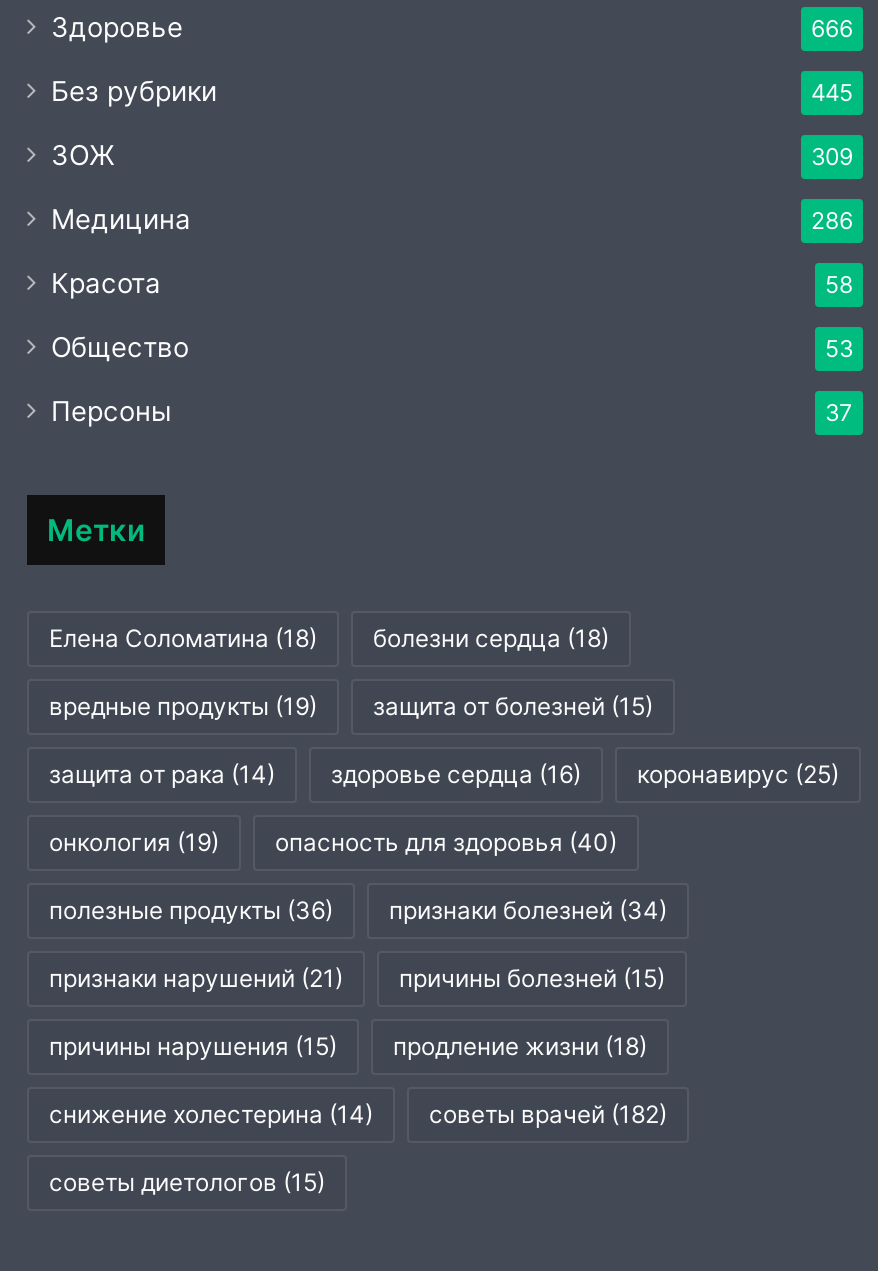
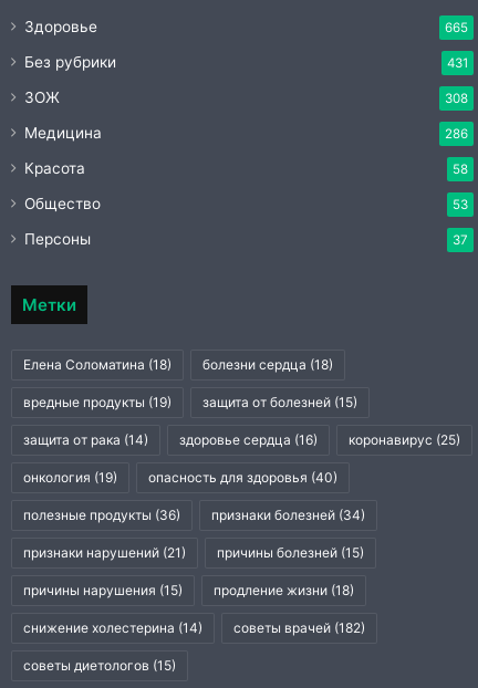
- 666
+ 665

- 445
+ 431

- 309
+ 308
